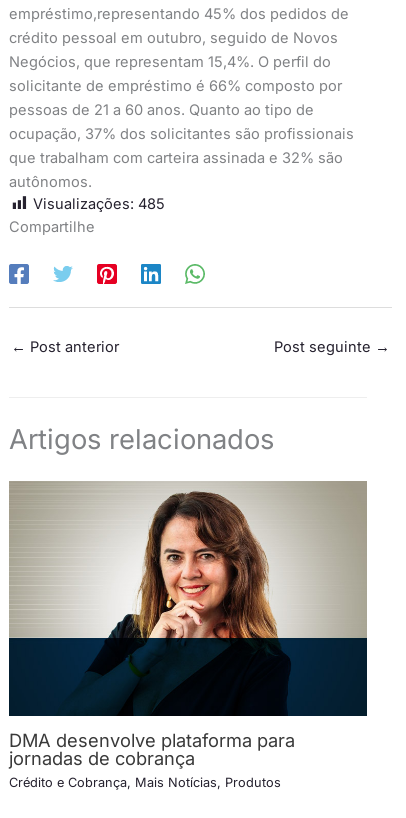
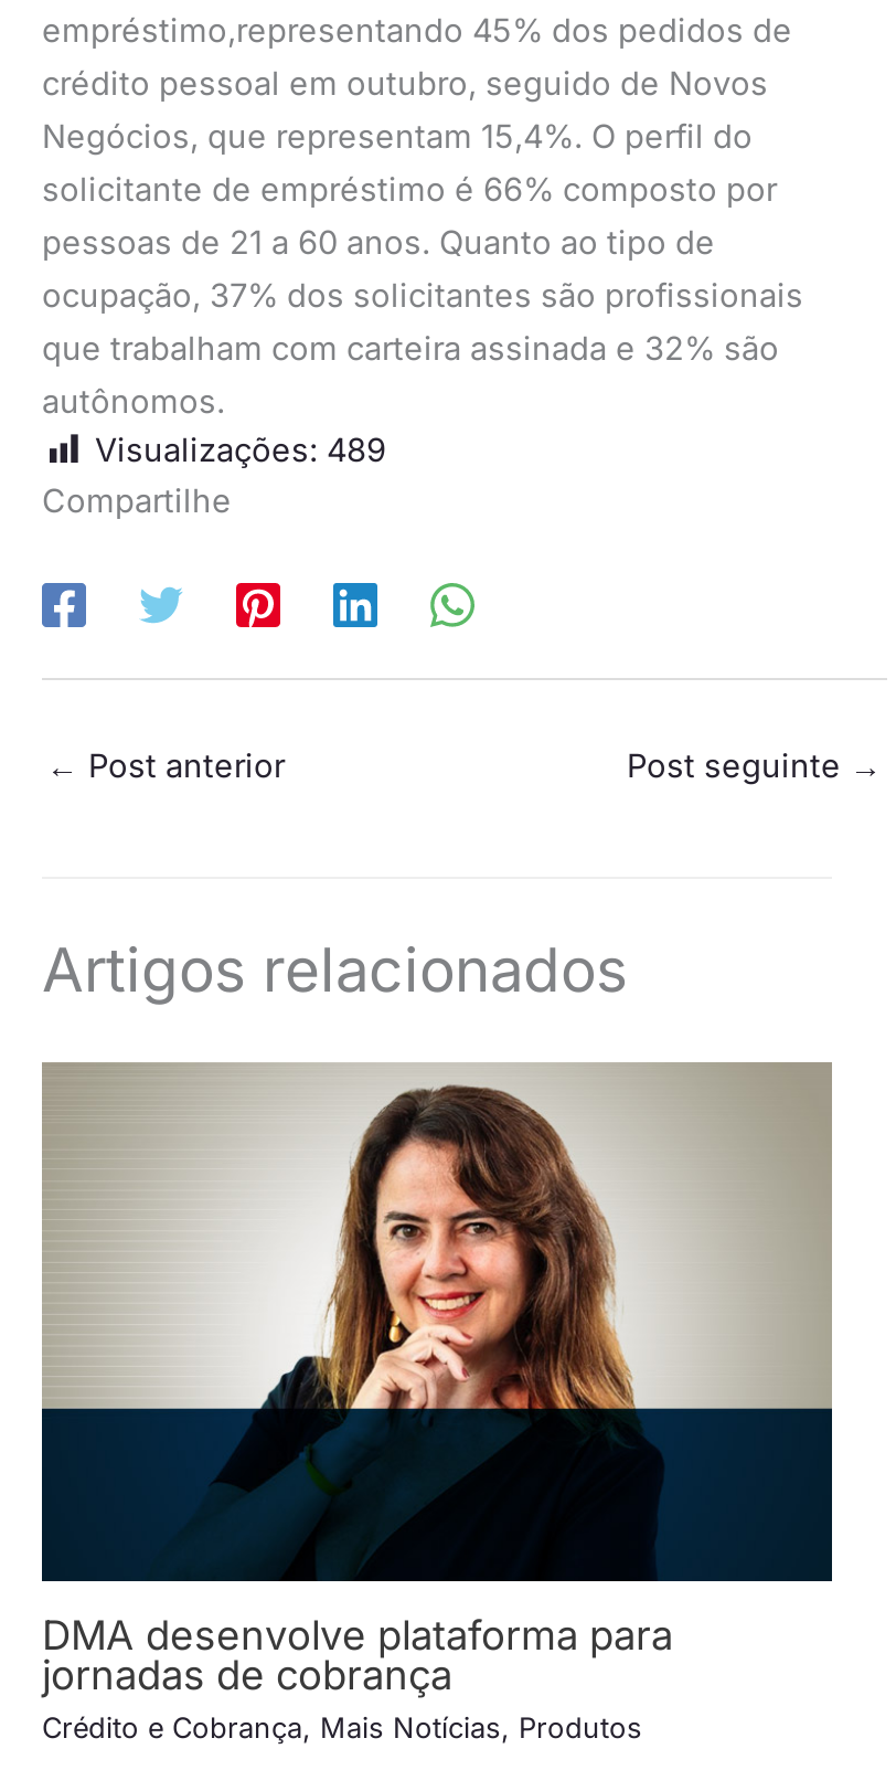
- Visualizações: 485
+ Visualizações: 489
